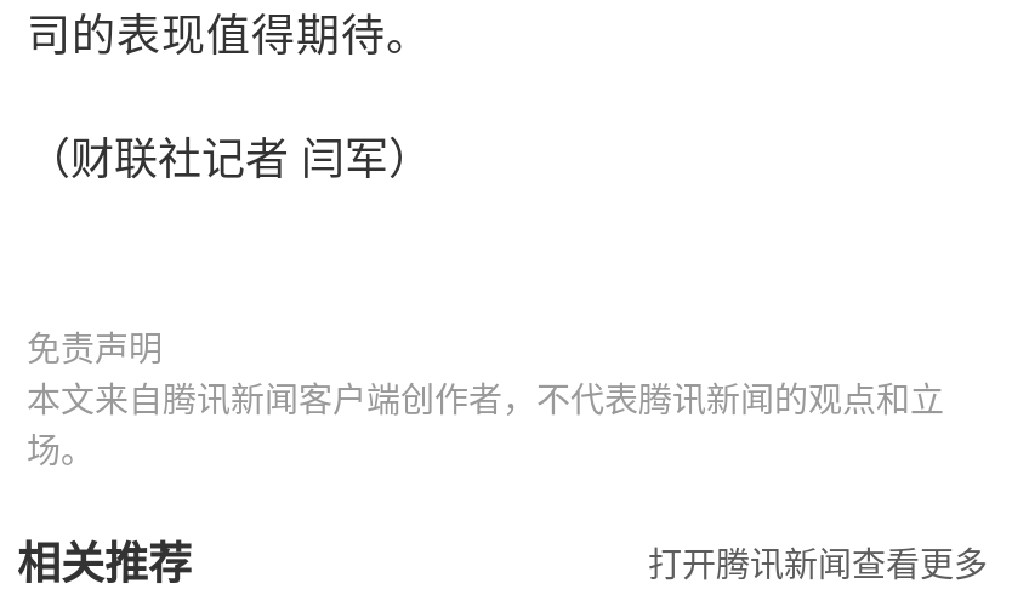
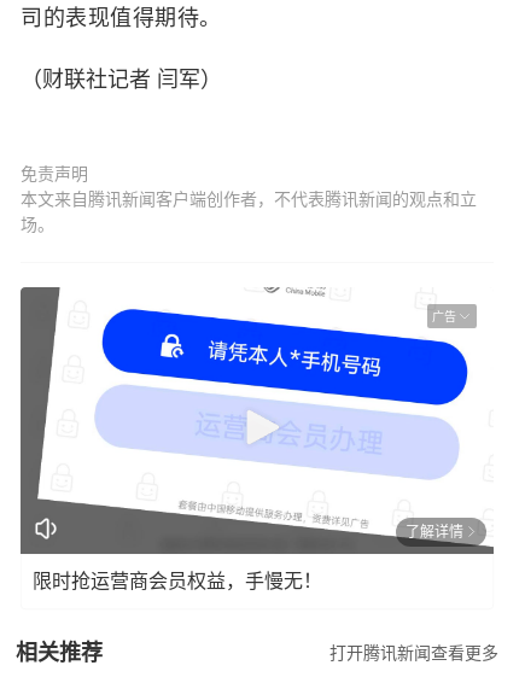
+ [image]
+ 广告

+ 了解详情
+ 限时抢运营商会员权益，手慢无！
